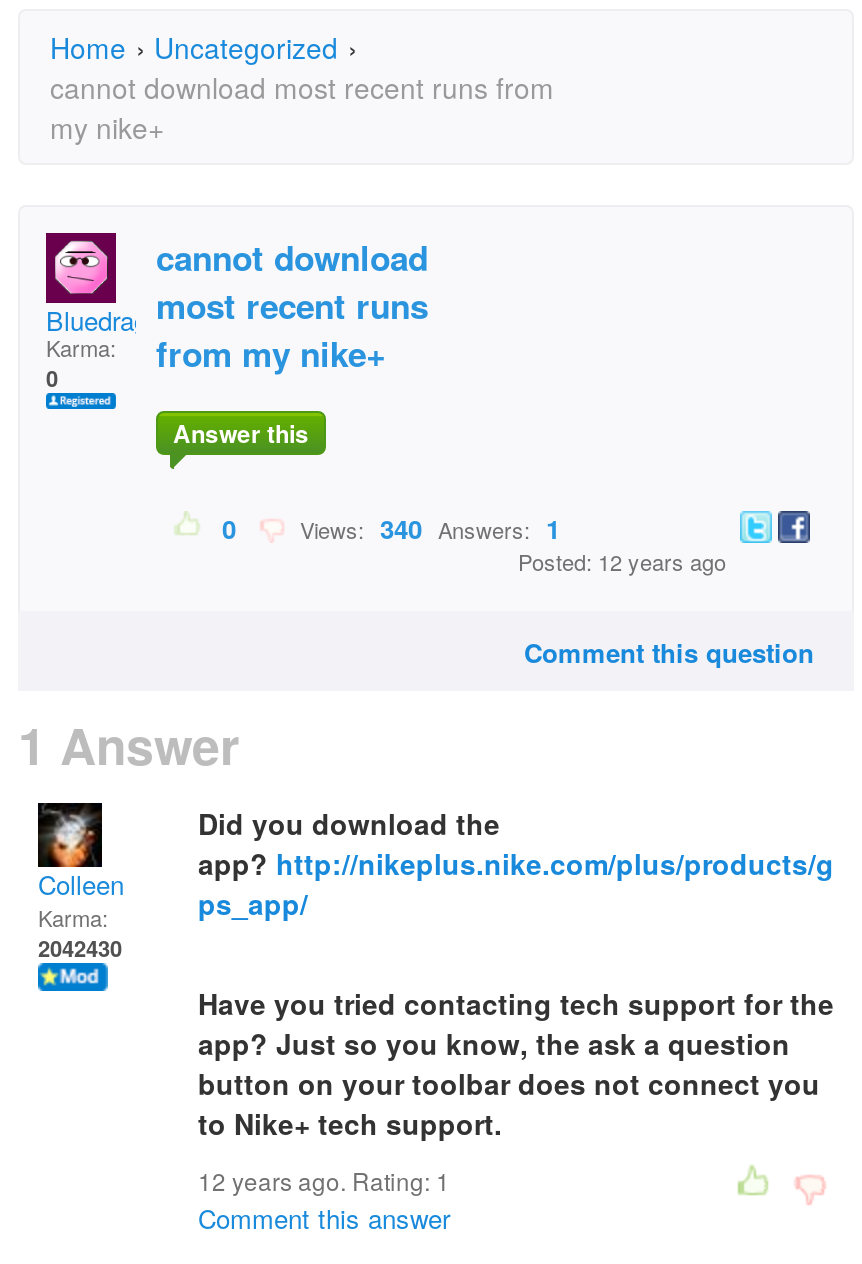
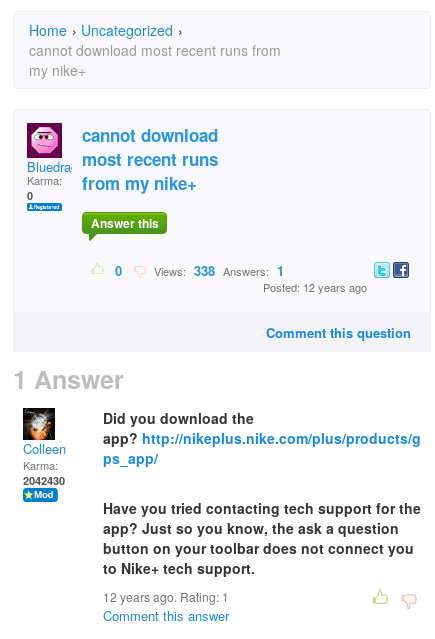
- Views: 340 Answers: 1
+ Views: 338 Answers: 1
